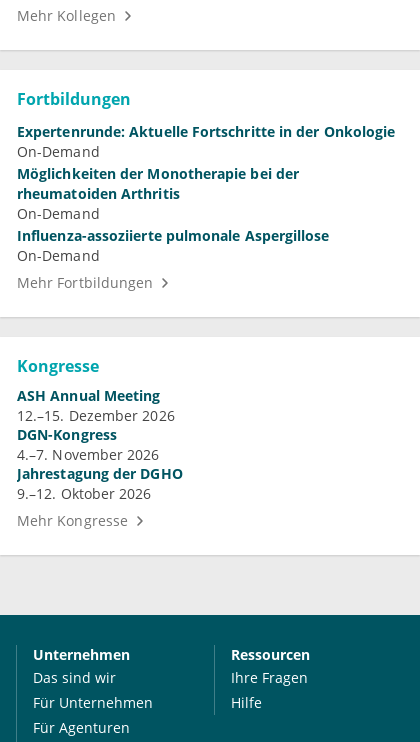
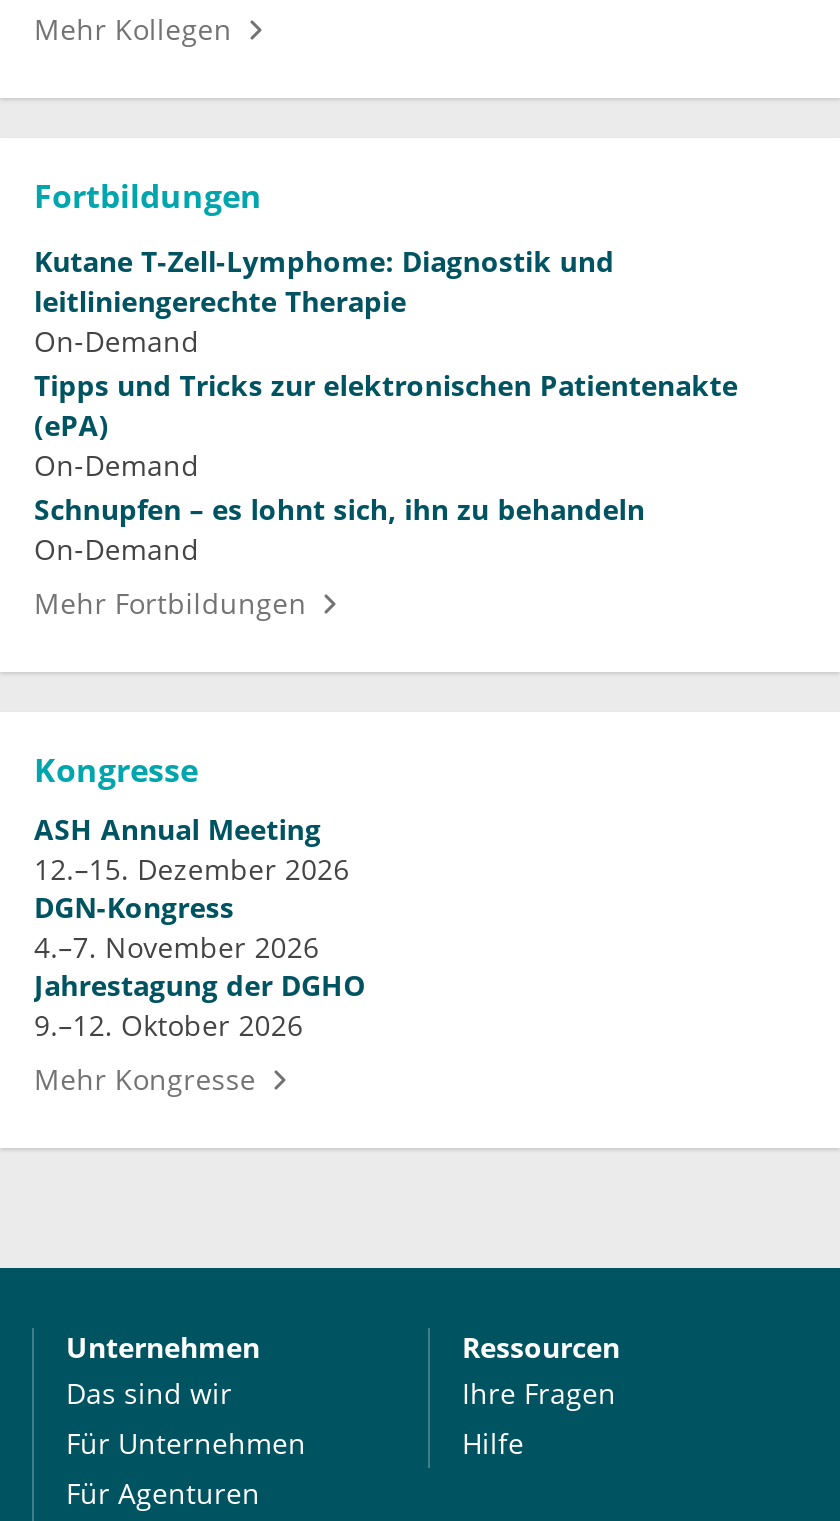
- Expertenrunde: Aktuelle Fortschritte in der Onkologie
+ Kutane T-Zell-Lymphome: Diagnostik und
+ leitliniengerechte Therapie

- Möglichkeiten der Monotherapie bei der
- rheumatoiden Arthritis
+ Tipps und Tricks zur elektronischen Patientenakte
+ (ePA)

- Influenza-assoziierte pulmonale Aspergillose
+ Schnupfen – es lohnt sich, ihn zu behandeln
